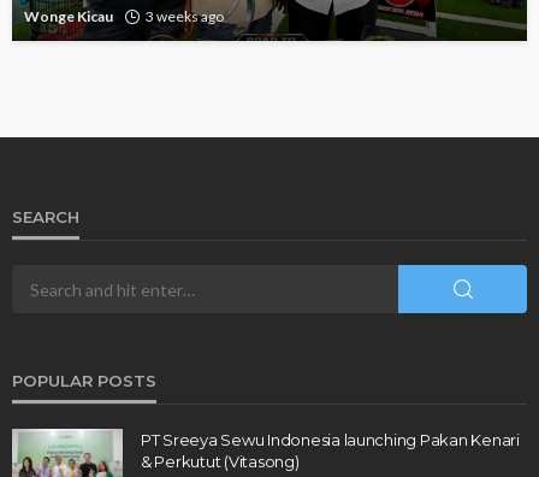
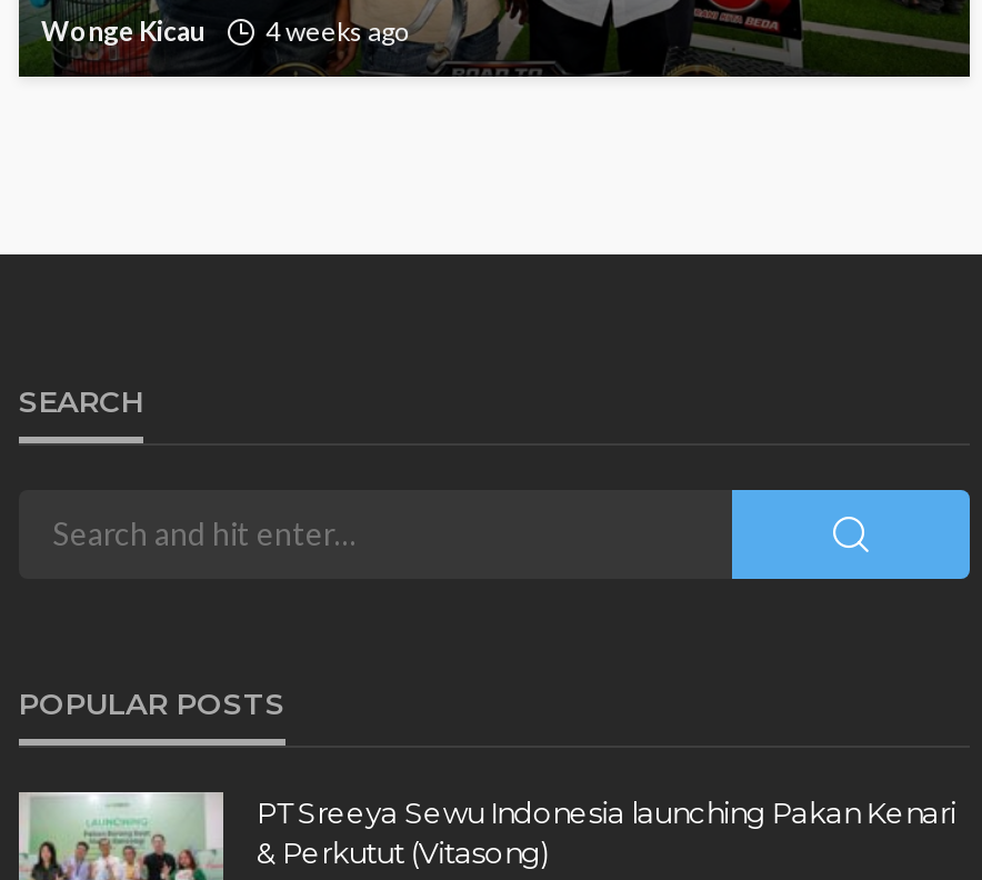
- Wonge Kicau 3 weeks ago
+ Wonge Kicau 4 weeks ago
